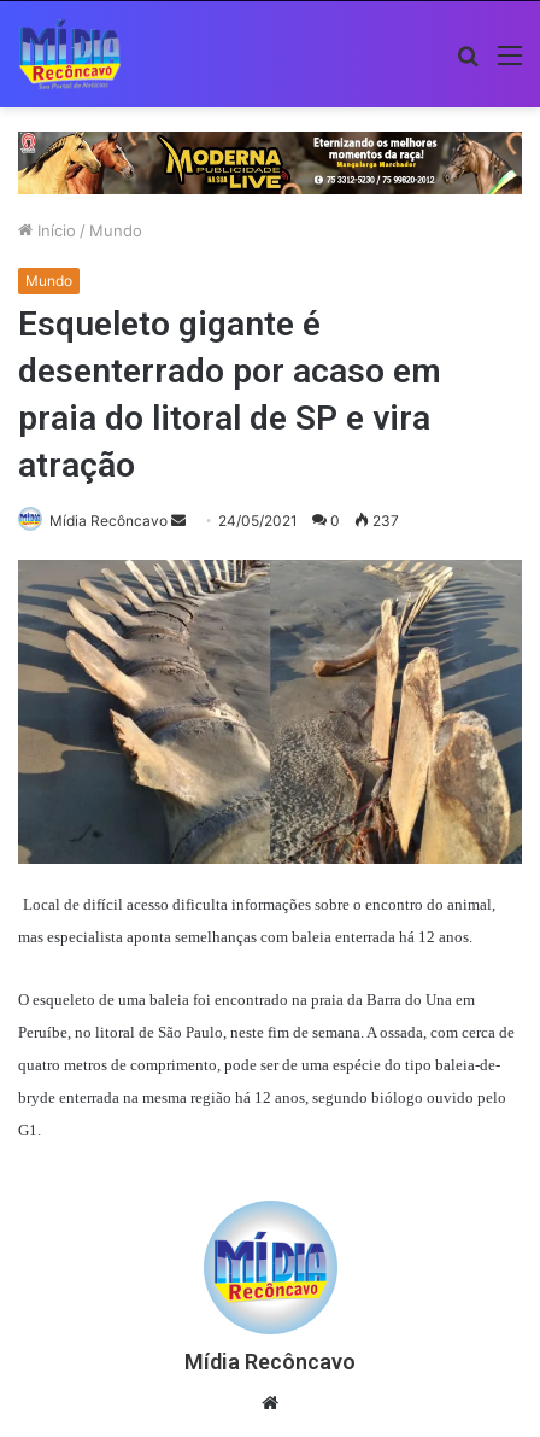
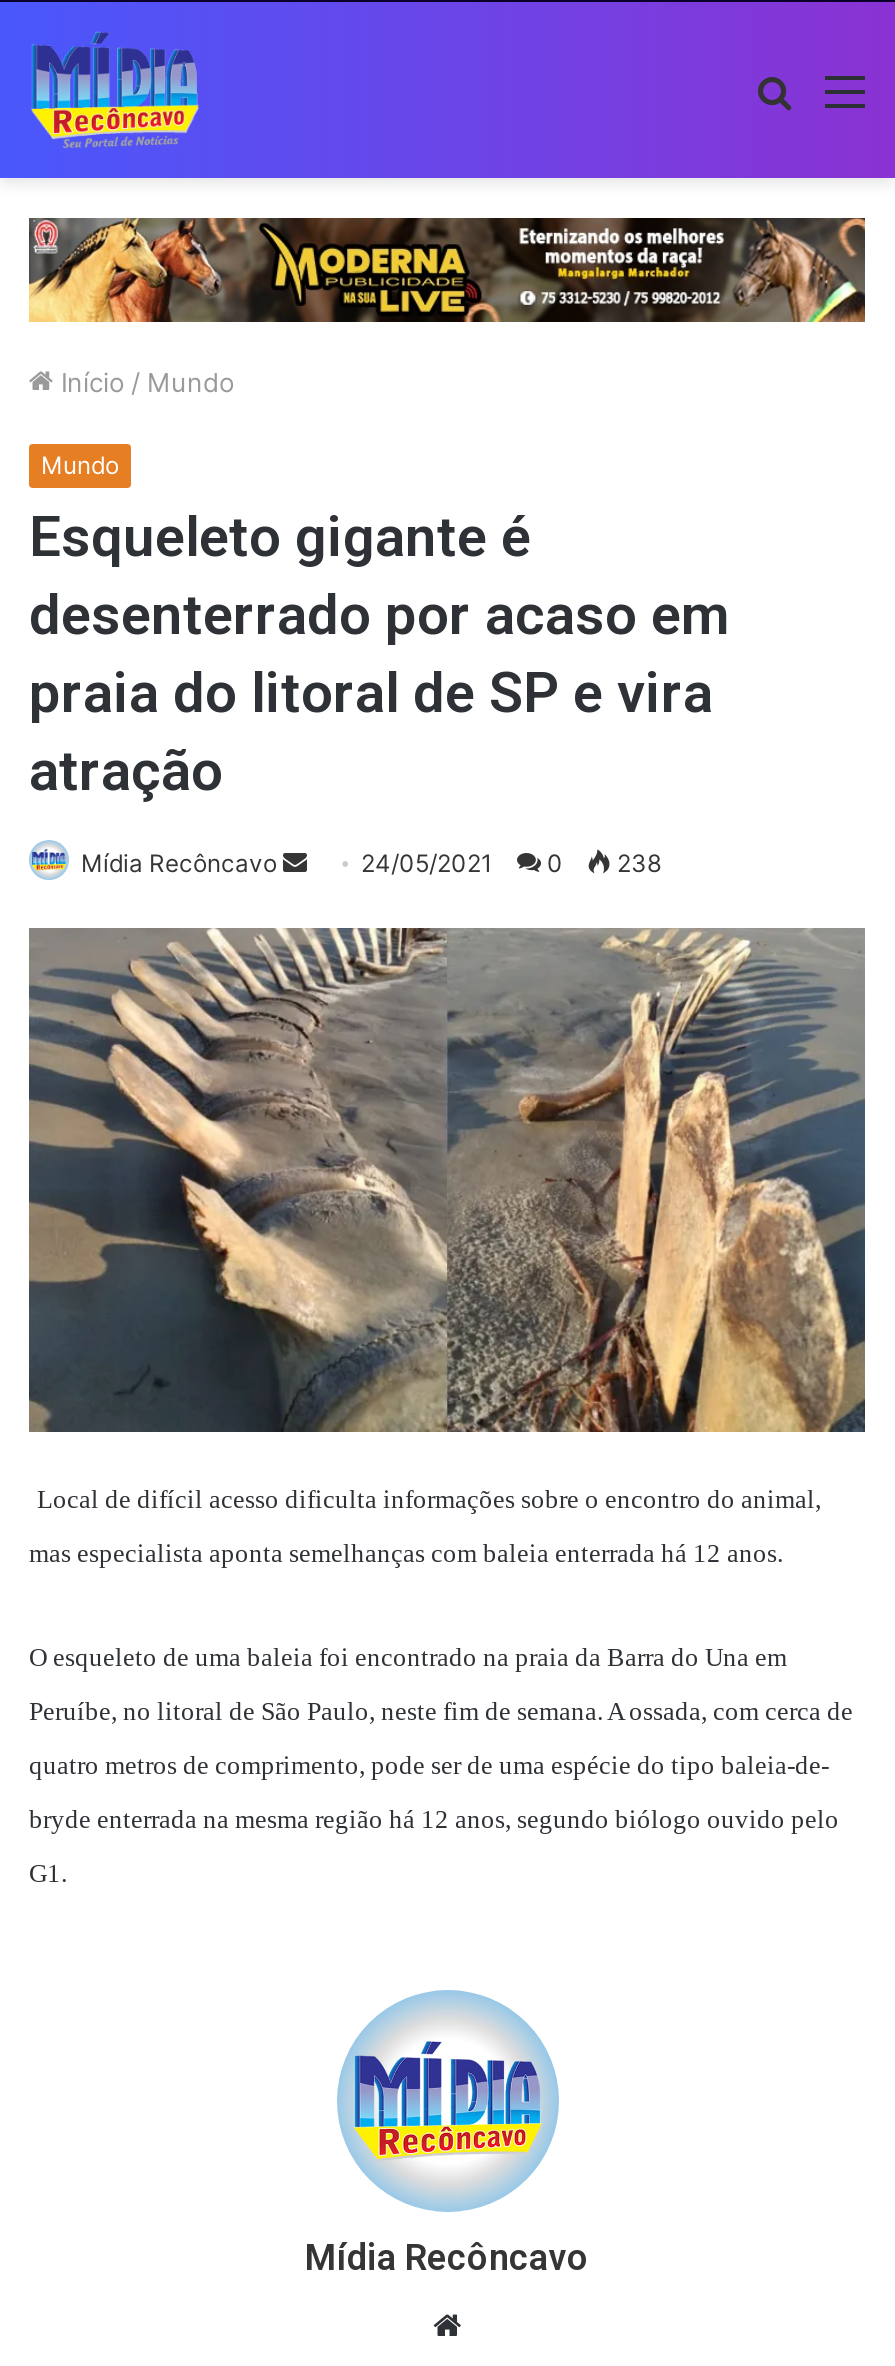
- 237
+ 238
